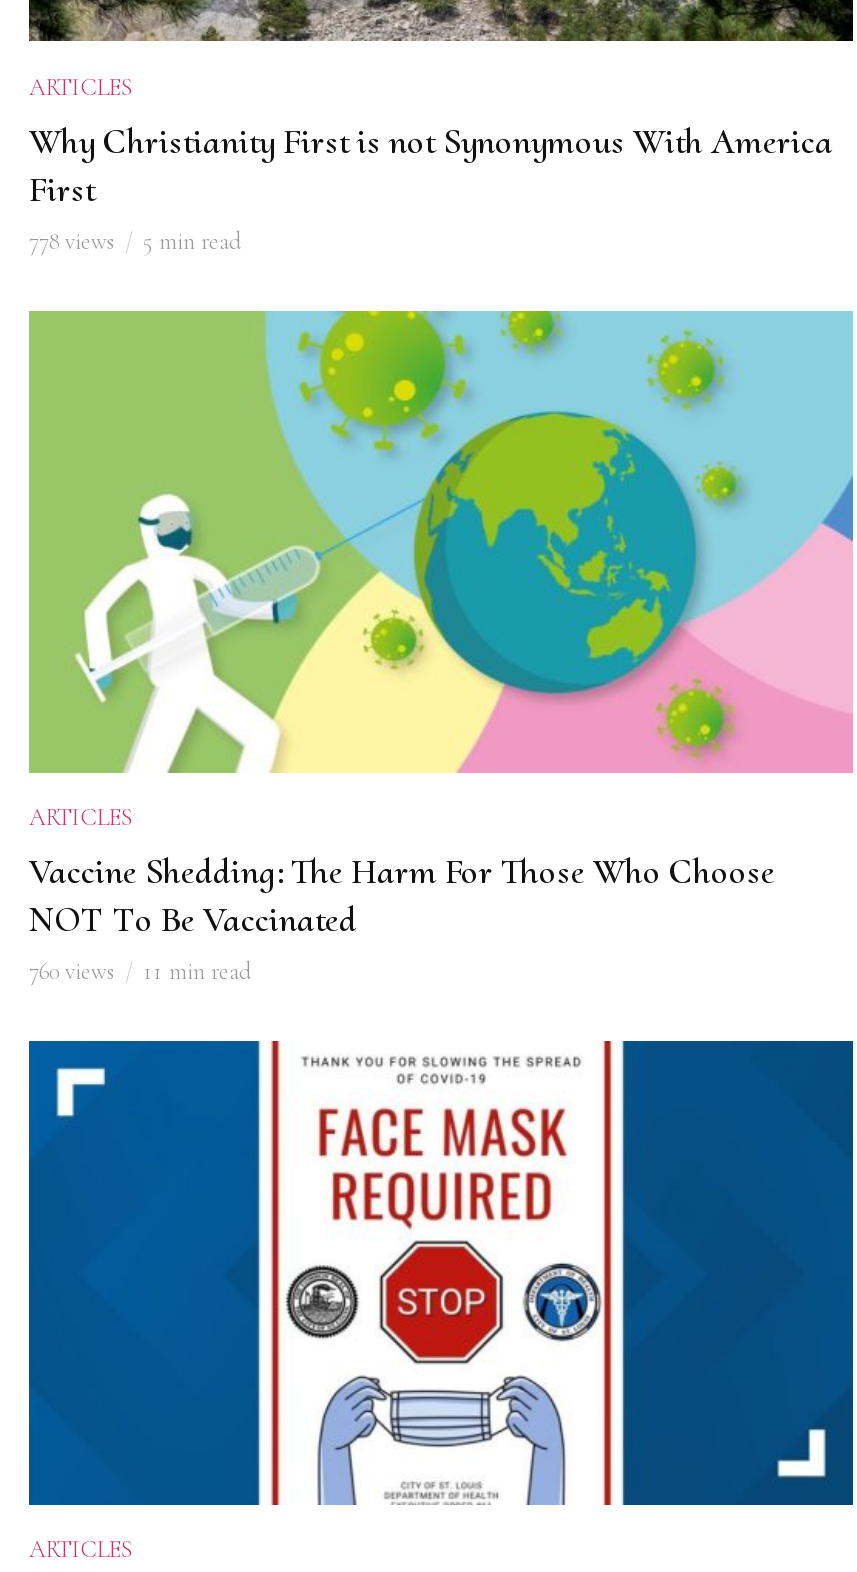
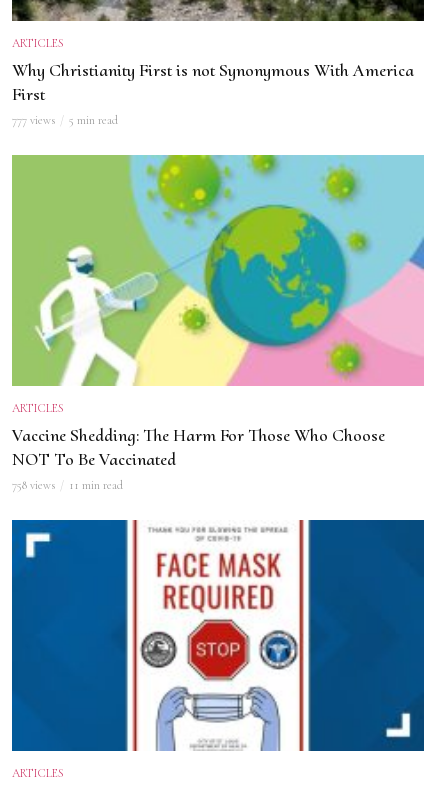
- 778 views 5 min read
+ 777 views 5 min read

- 760 views
+ 758 views
